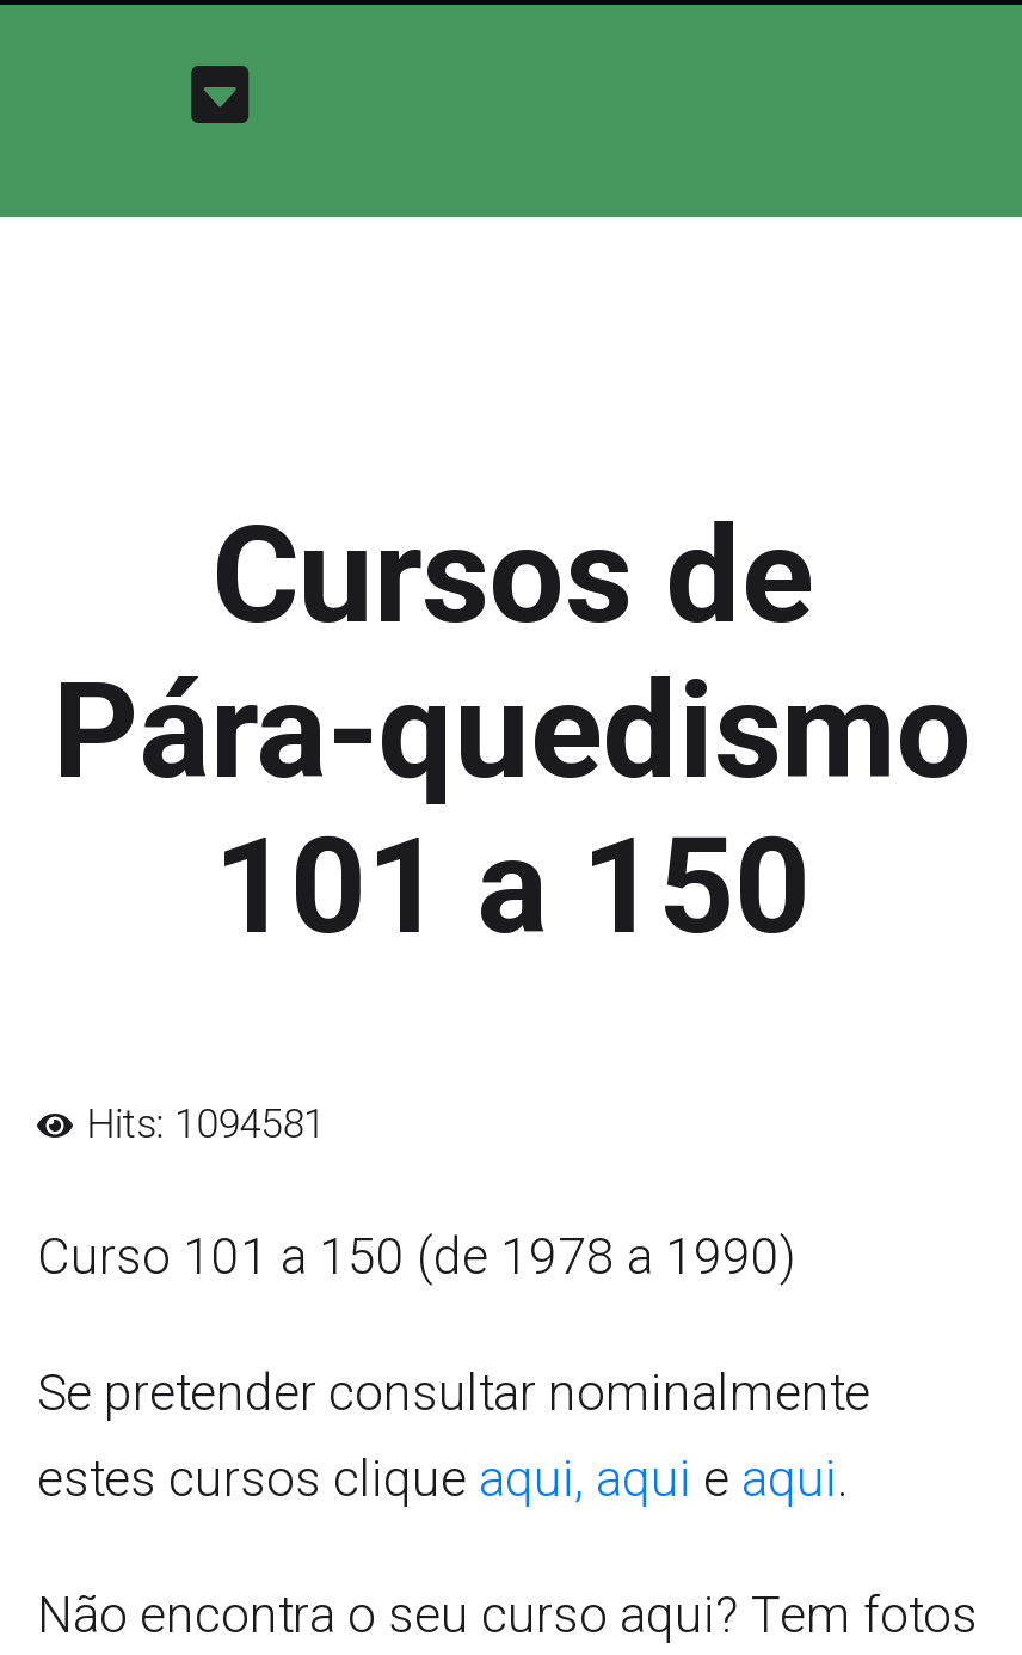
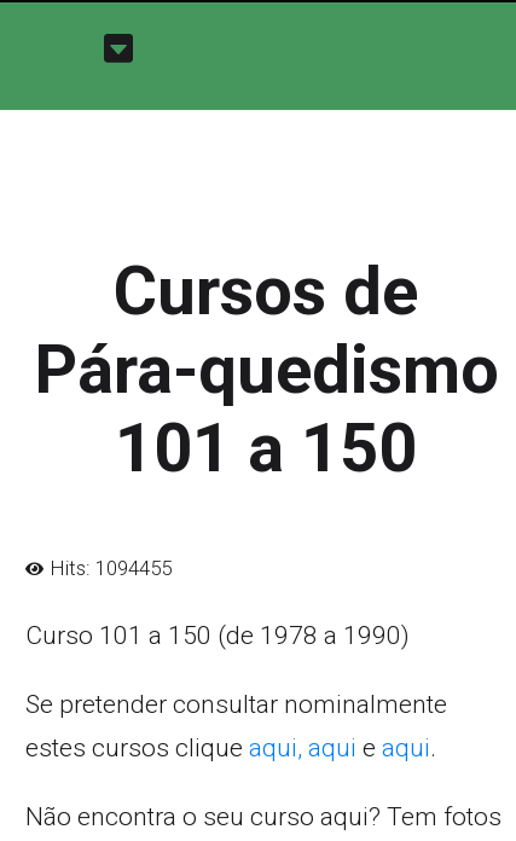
- Hits: 1094581
+ Hits: 1094455
